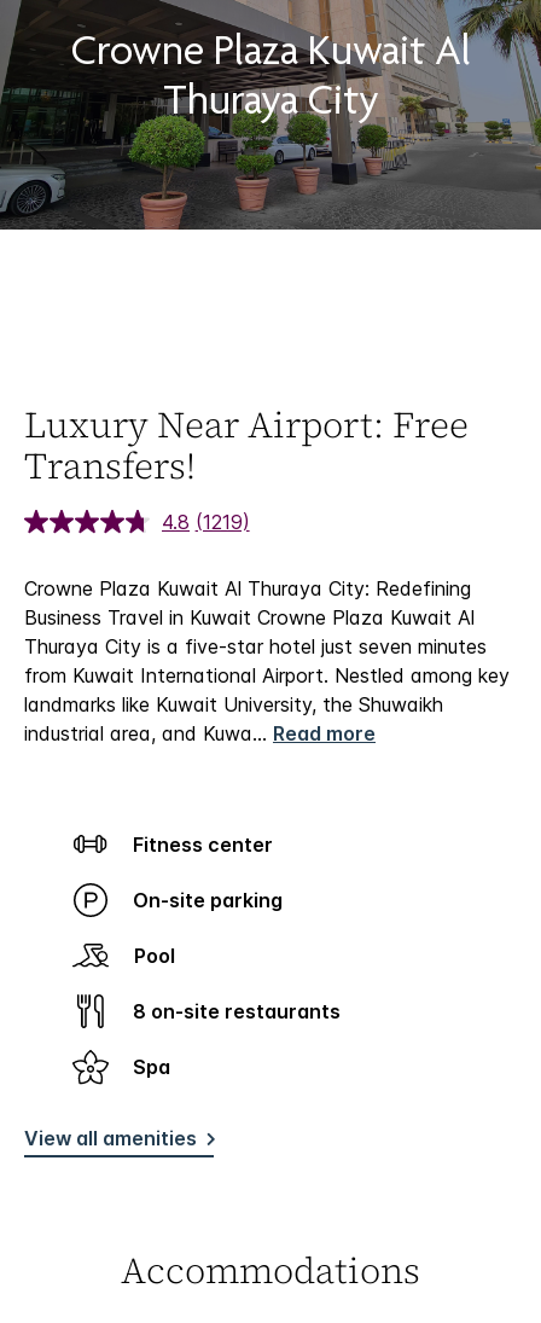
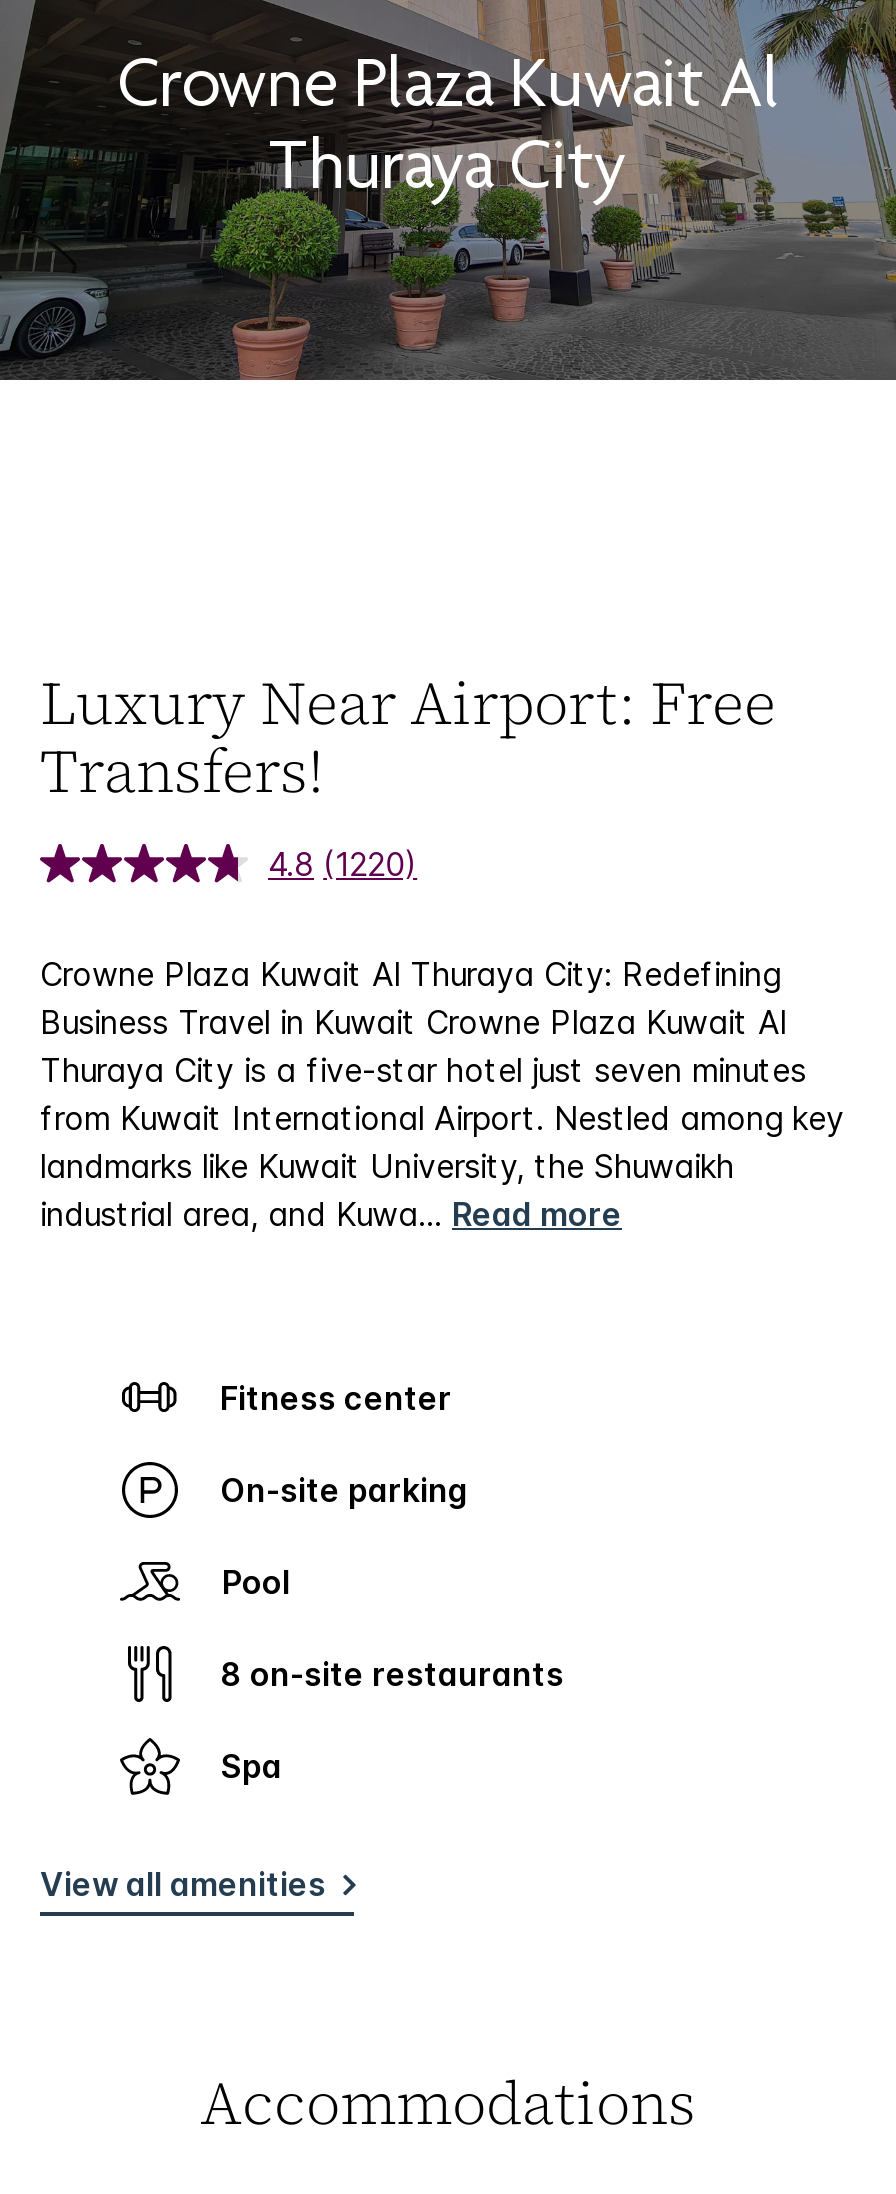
- 4.8 (1219)
+ 4.8 (1220)
